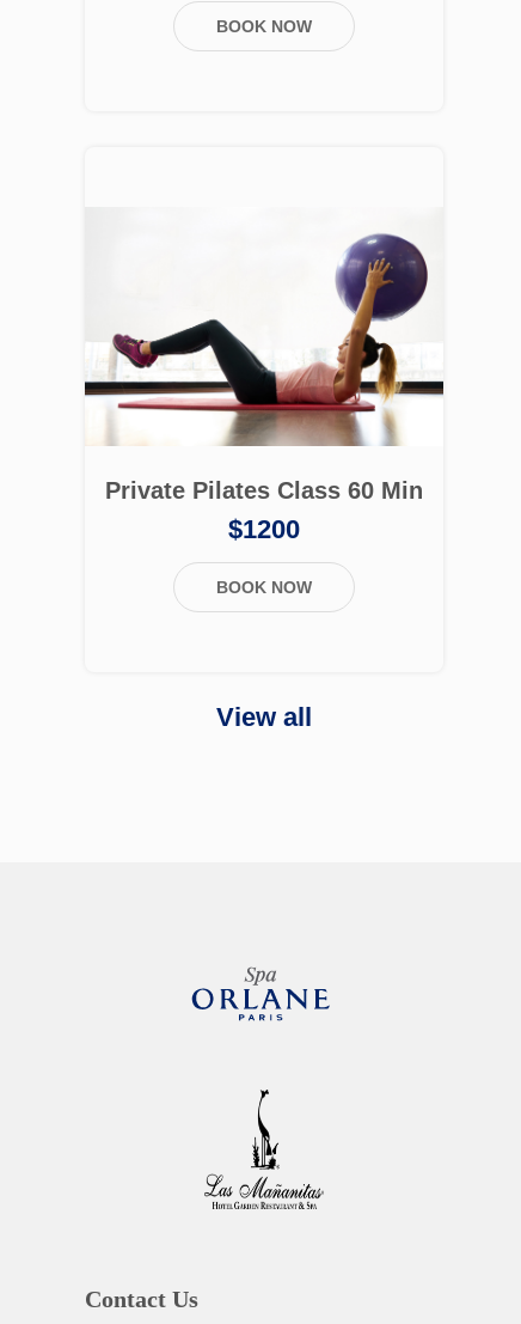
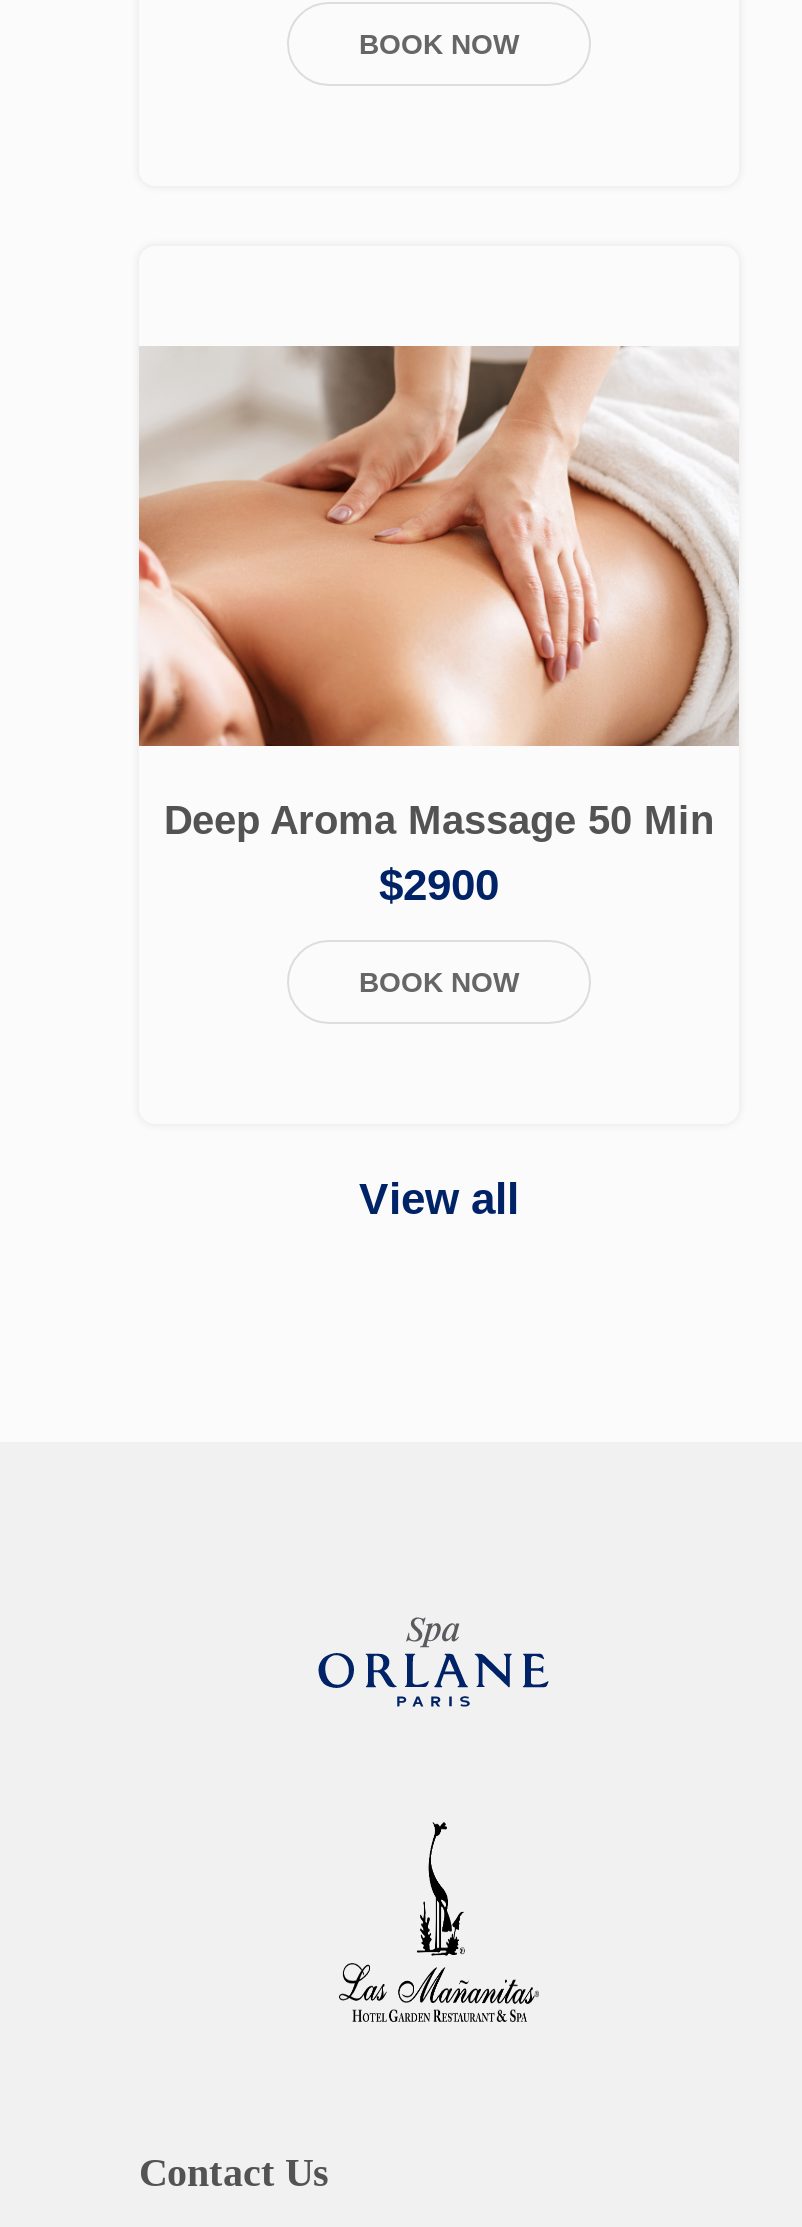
- [image]
- Private Pilates Class 60 Min
+ [image]
+ Deep Aroma Massage 50 Min

- $1200
+ $2900
